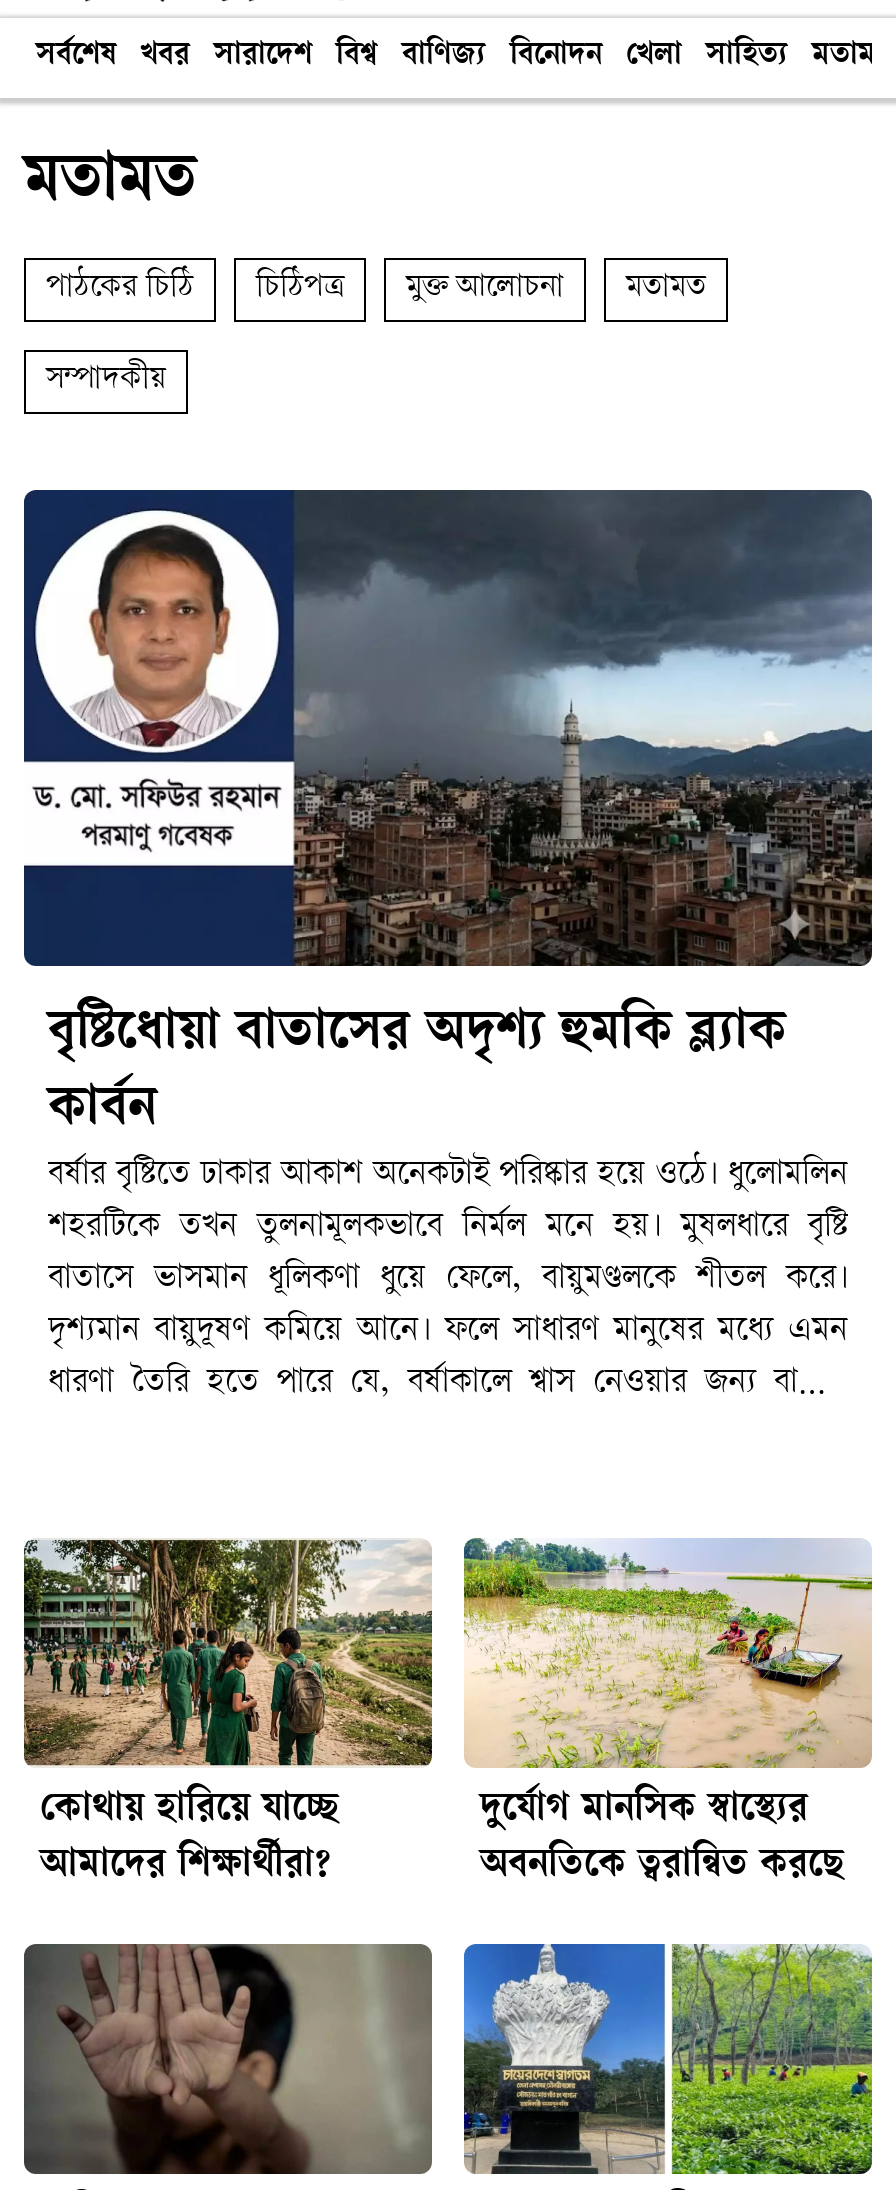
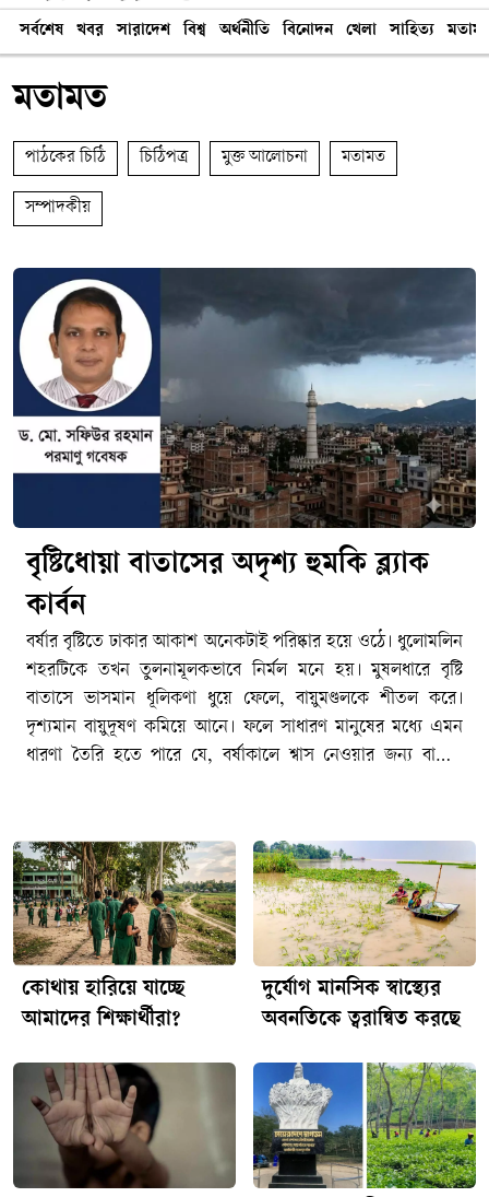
- বাণিজ্য
+ অর্থনীতি
